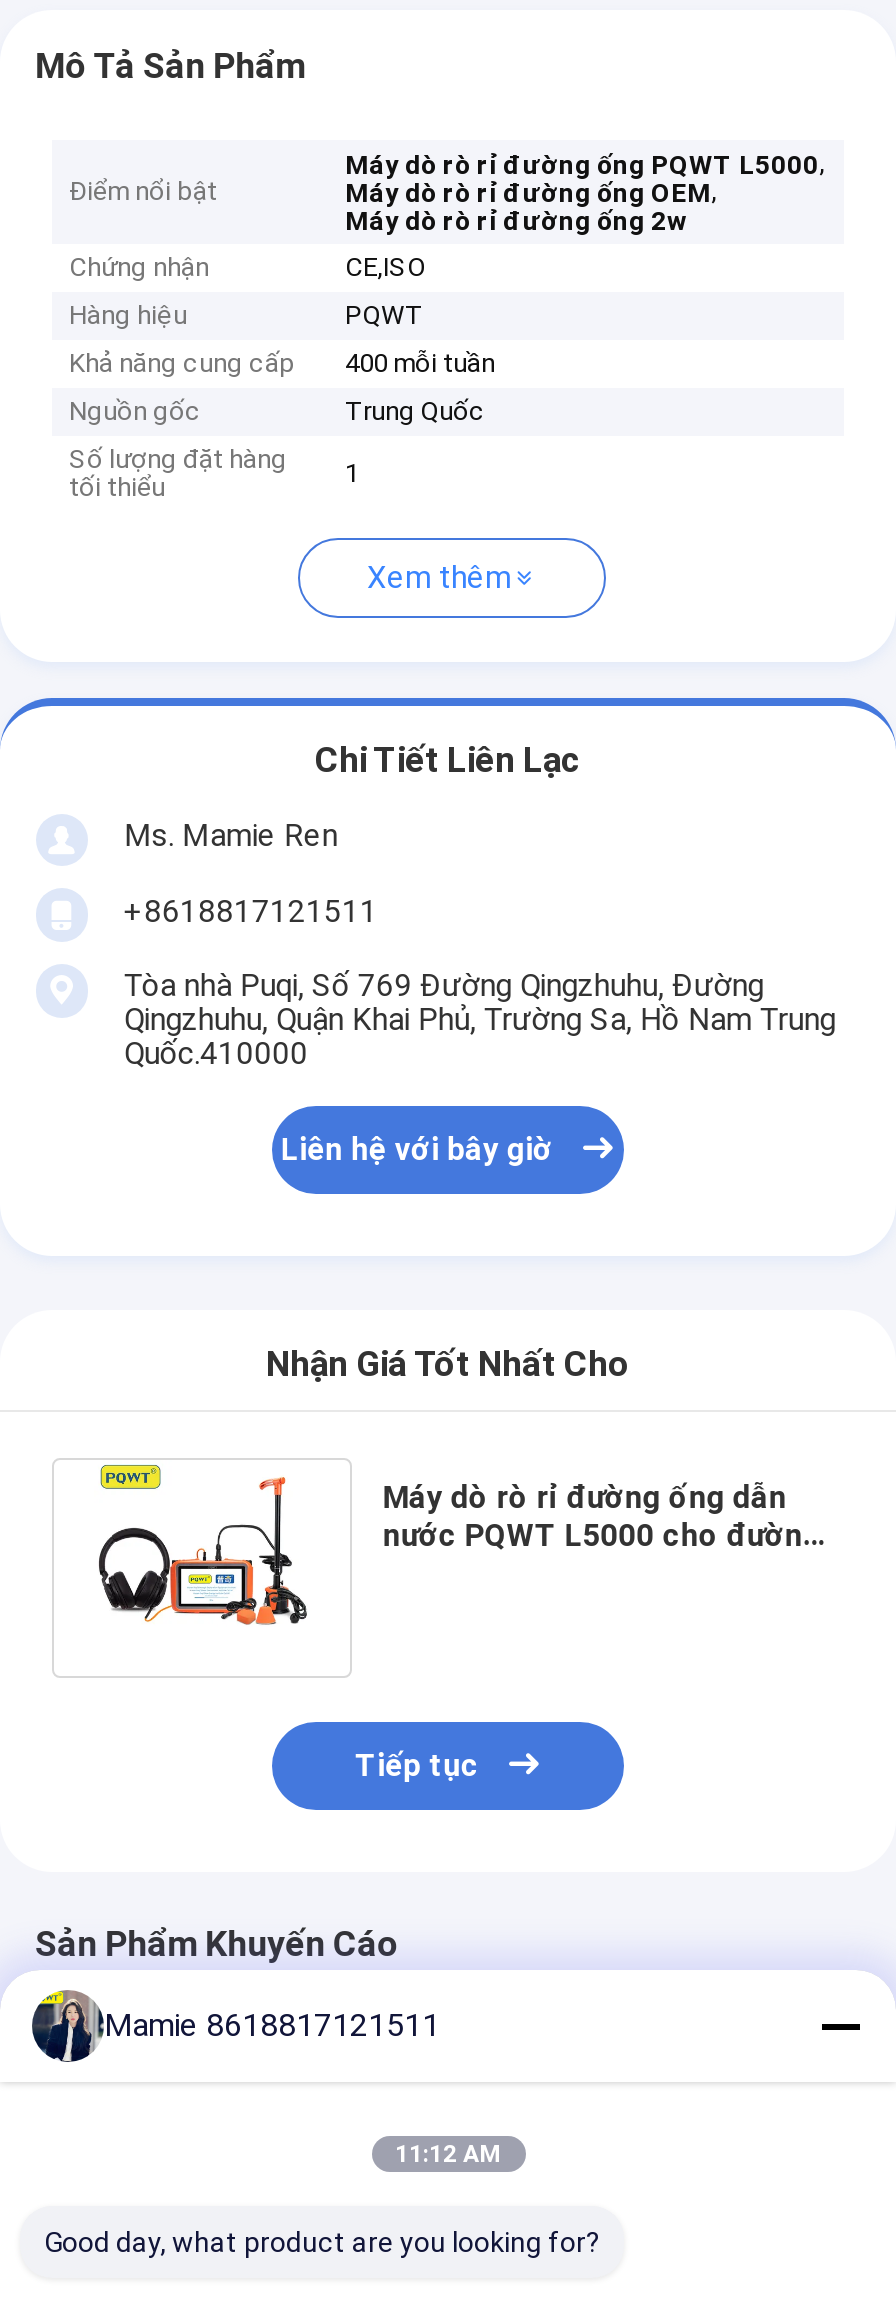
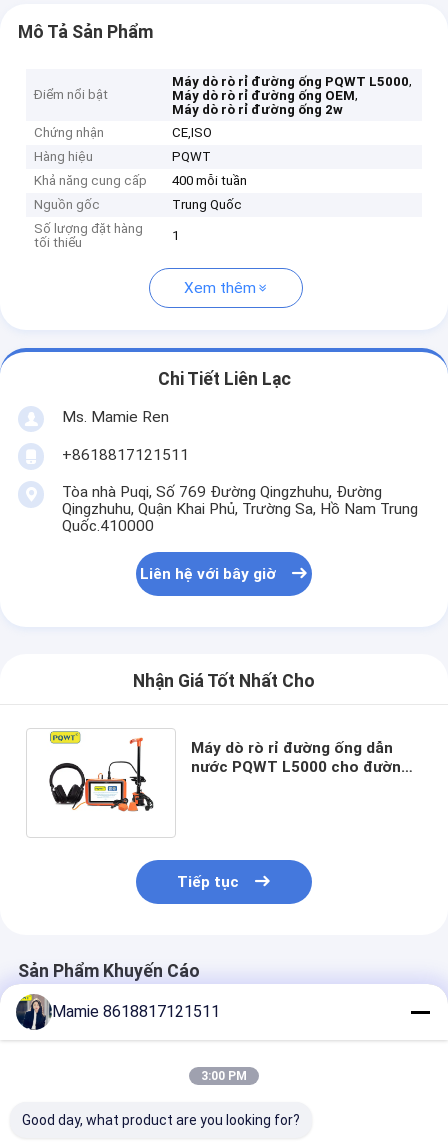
- 11:12 AM
+ 3:00 PM
